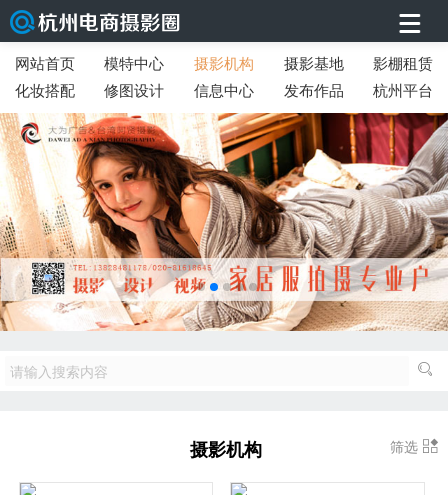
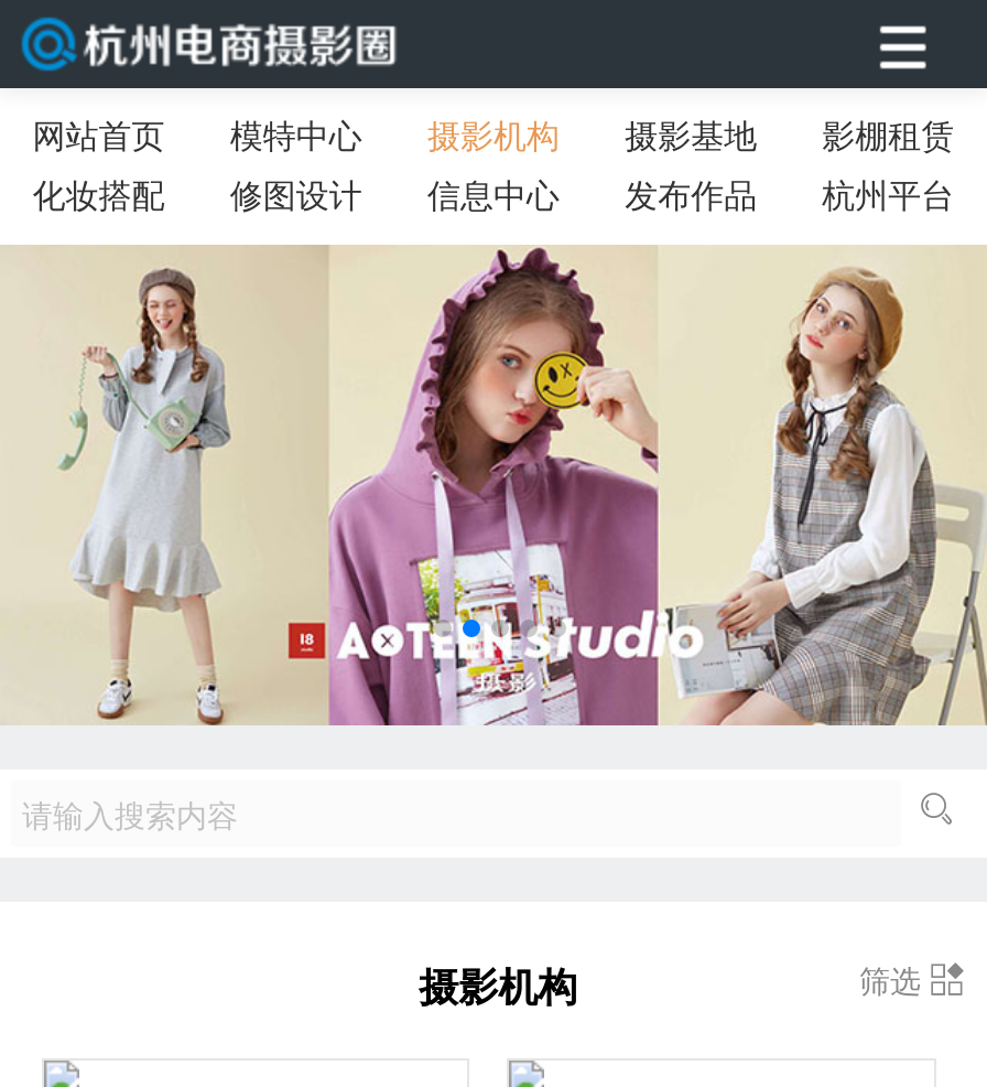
- [image]
+ [image]
